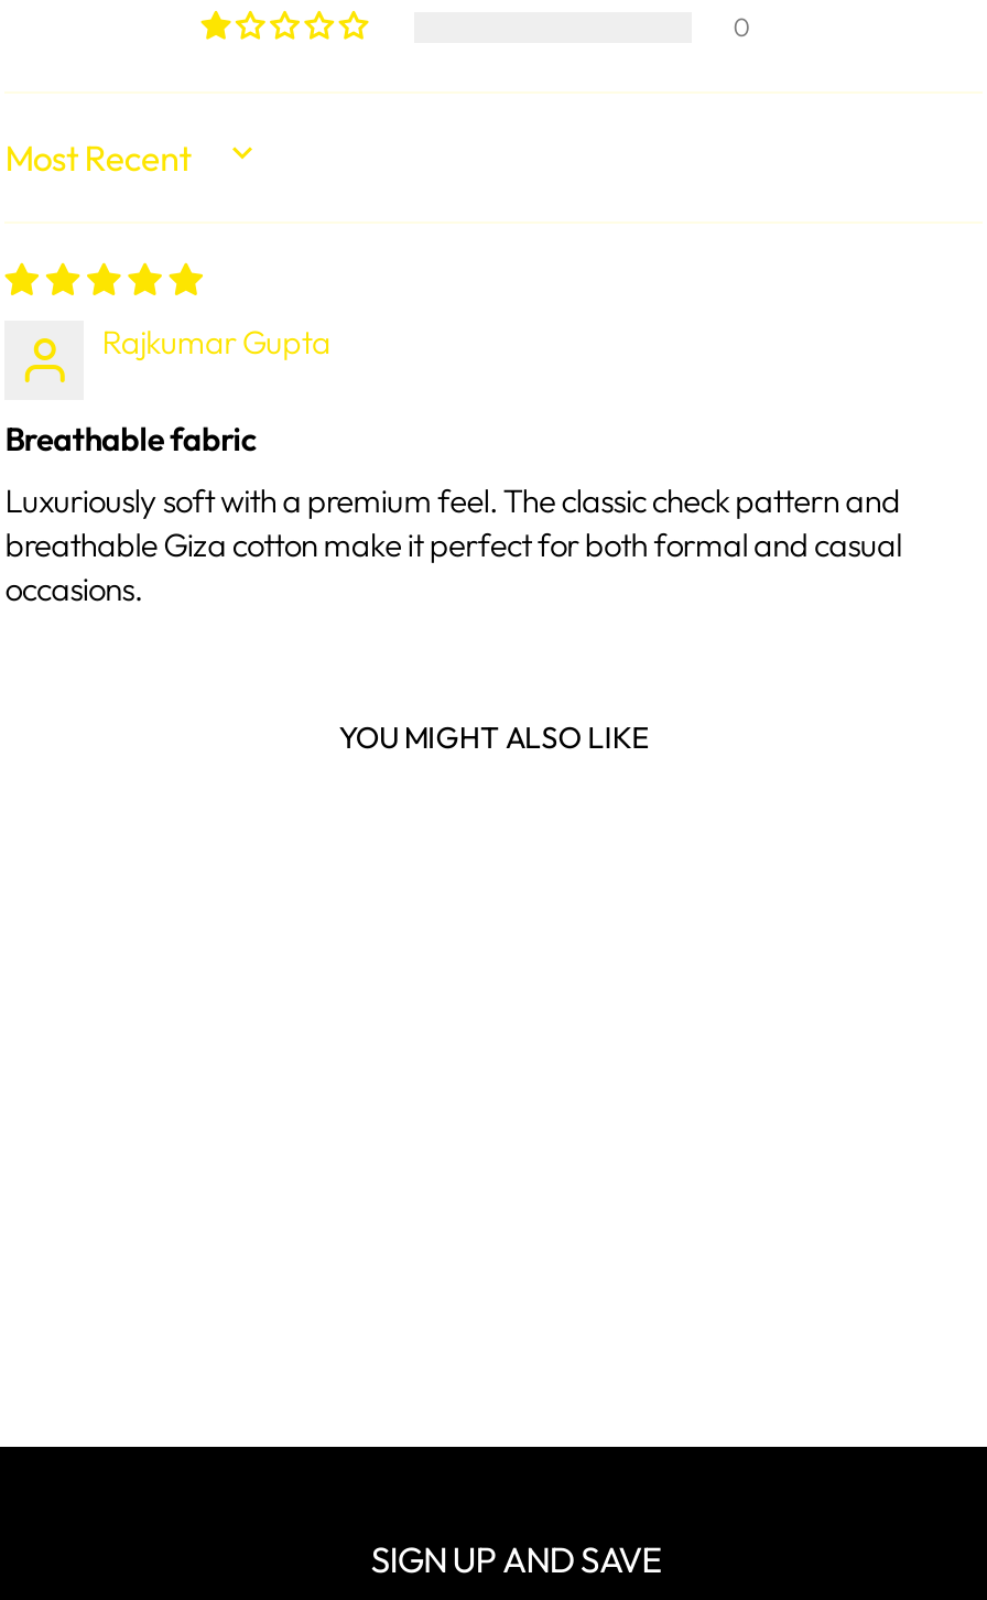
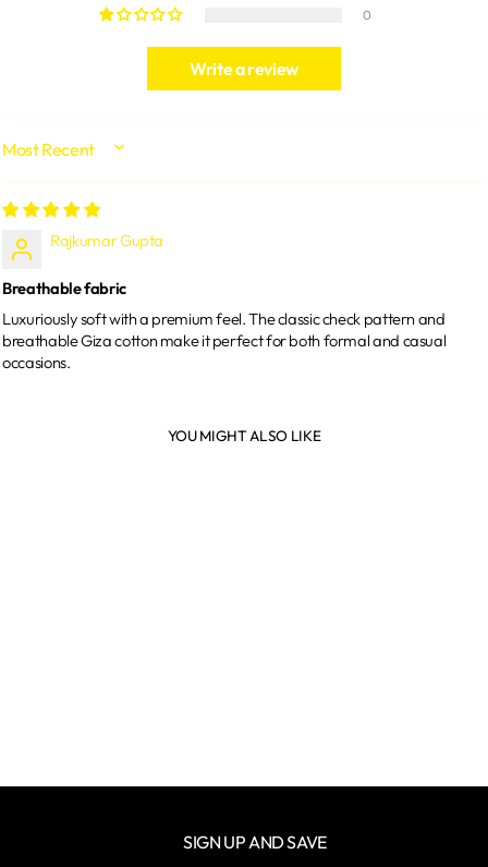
+ Write a review
